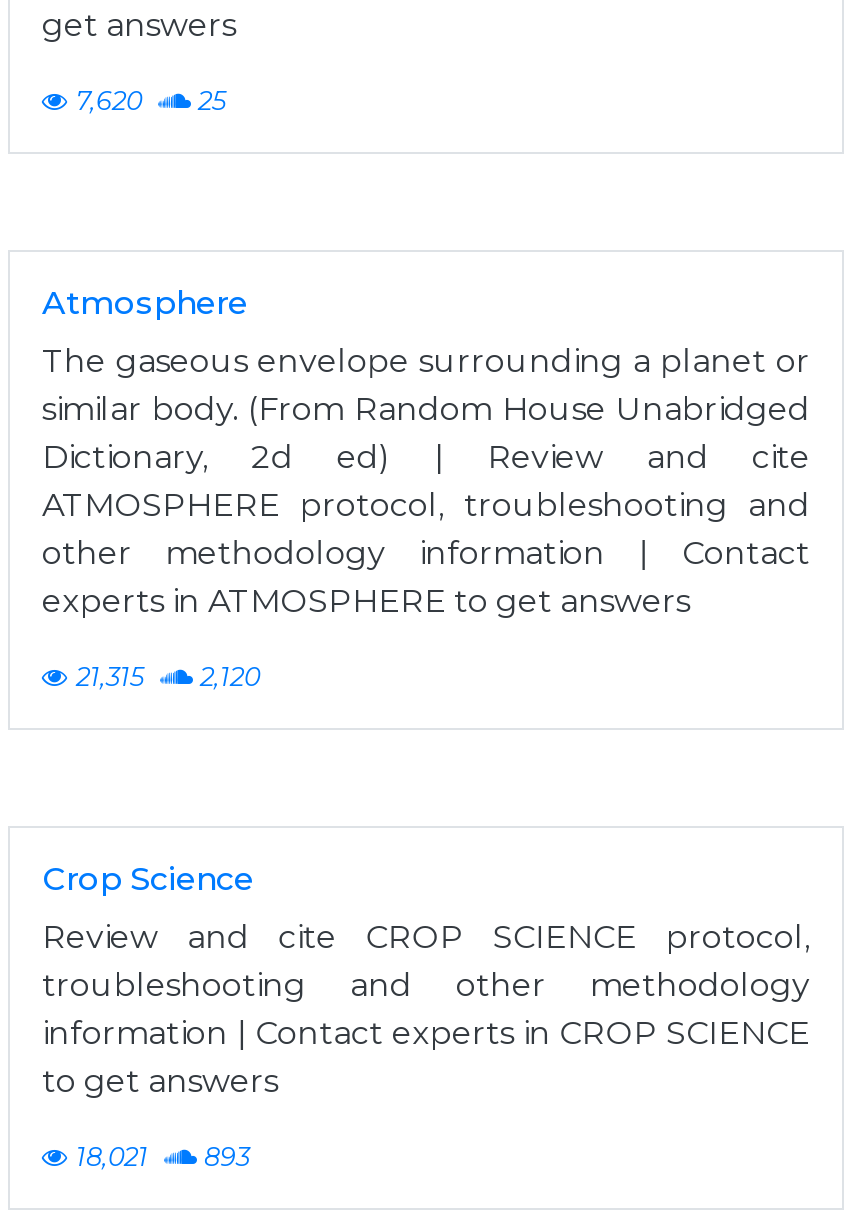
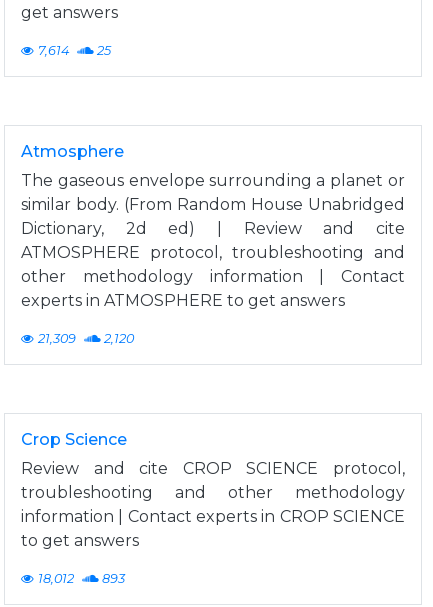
- 7,620 25
+ 7,614 25

- 21,315 2,120
+ 21,309 2,120

- 18,021 893
+ 18,012 893
